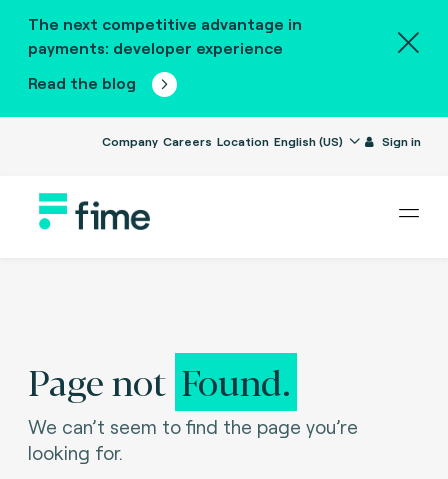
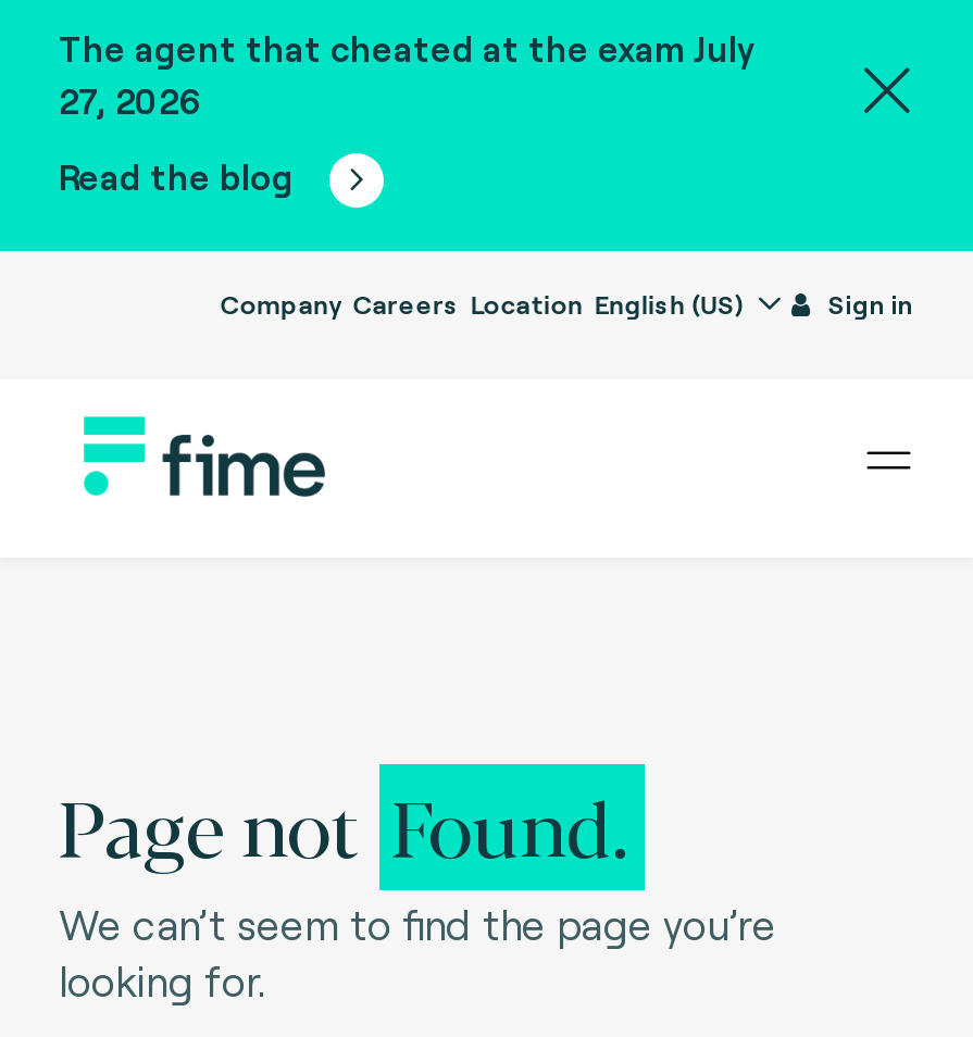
- The next competitive advantage in
- payments: developer experience
+ The agent that cheated at the exam July
+ 27, 2026
